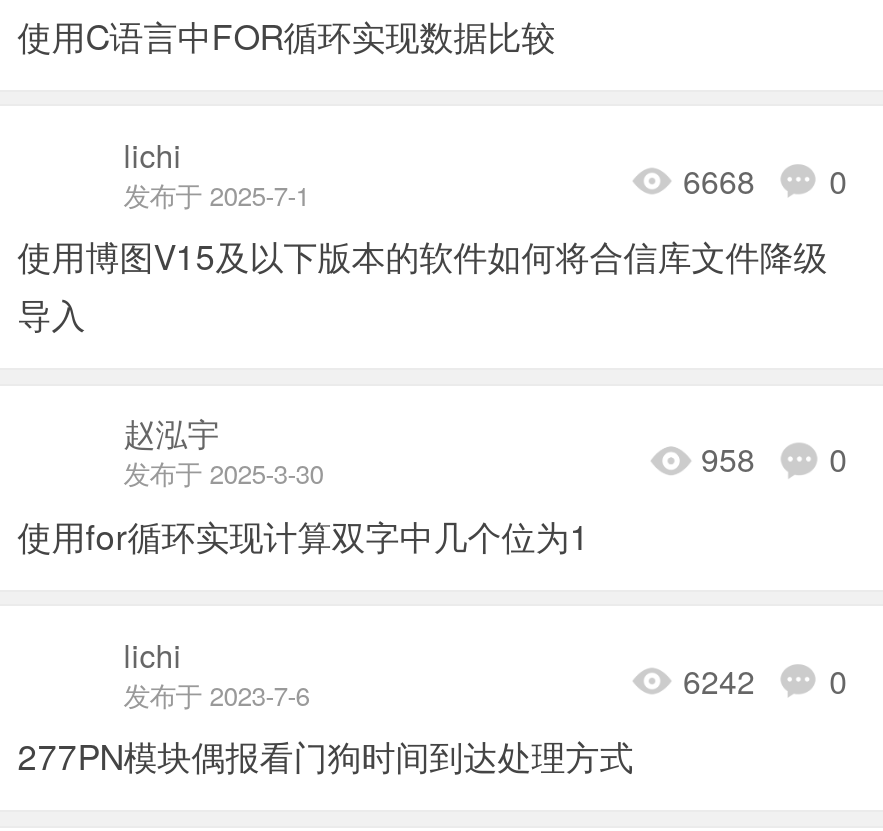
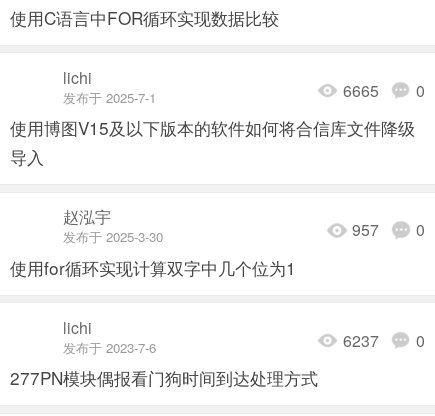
- 6668 0
+ 6665 0

- 958 0
+ 957 0

- 6242 0
+ 6237 0
